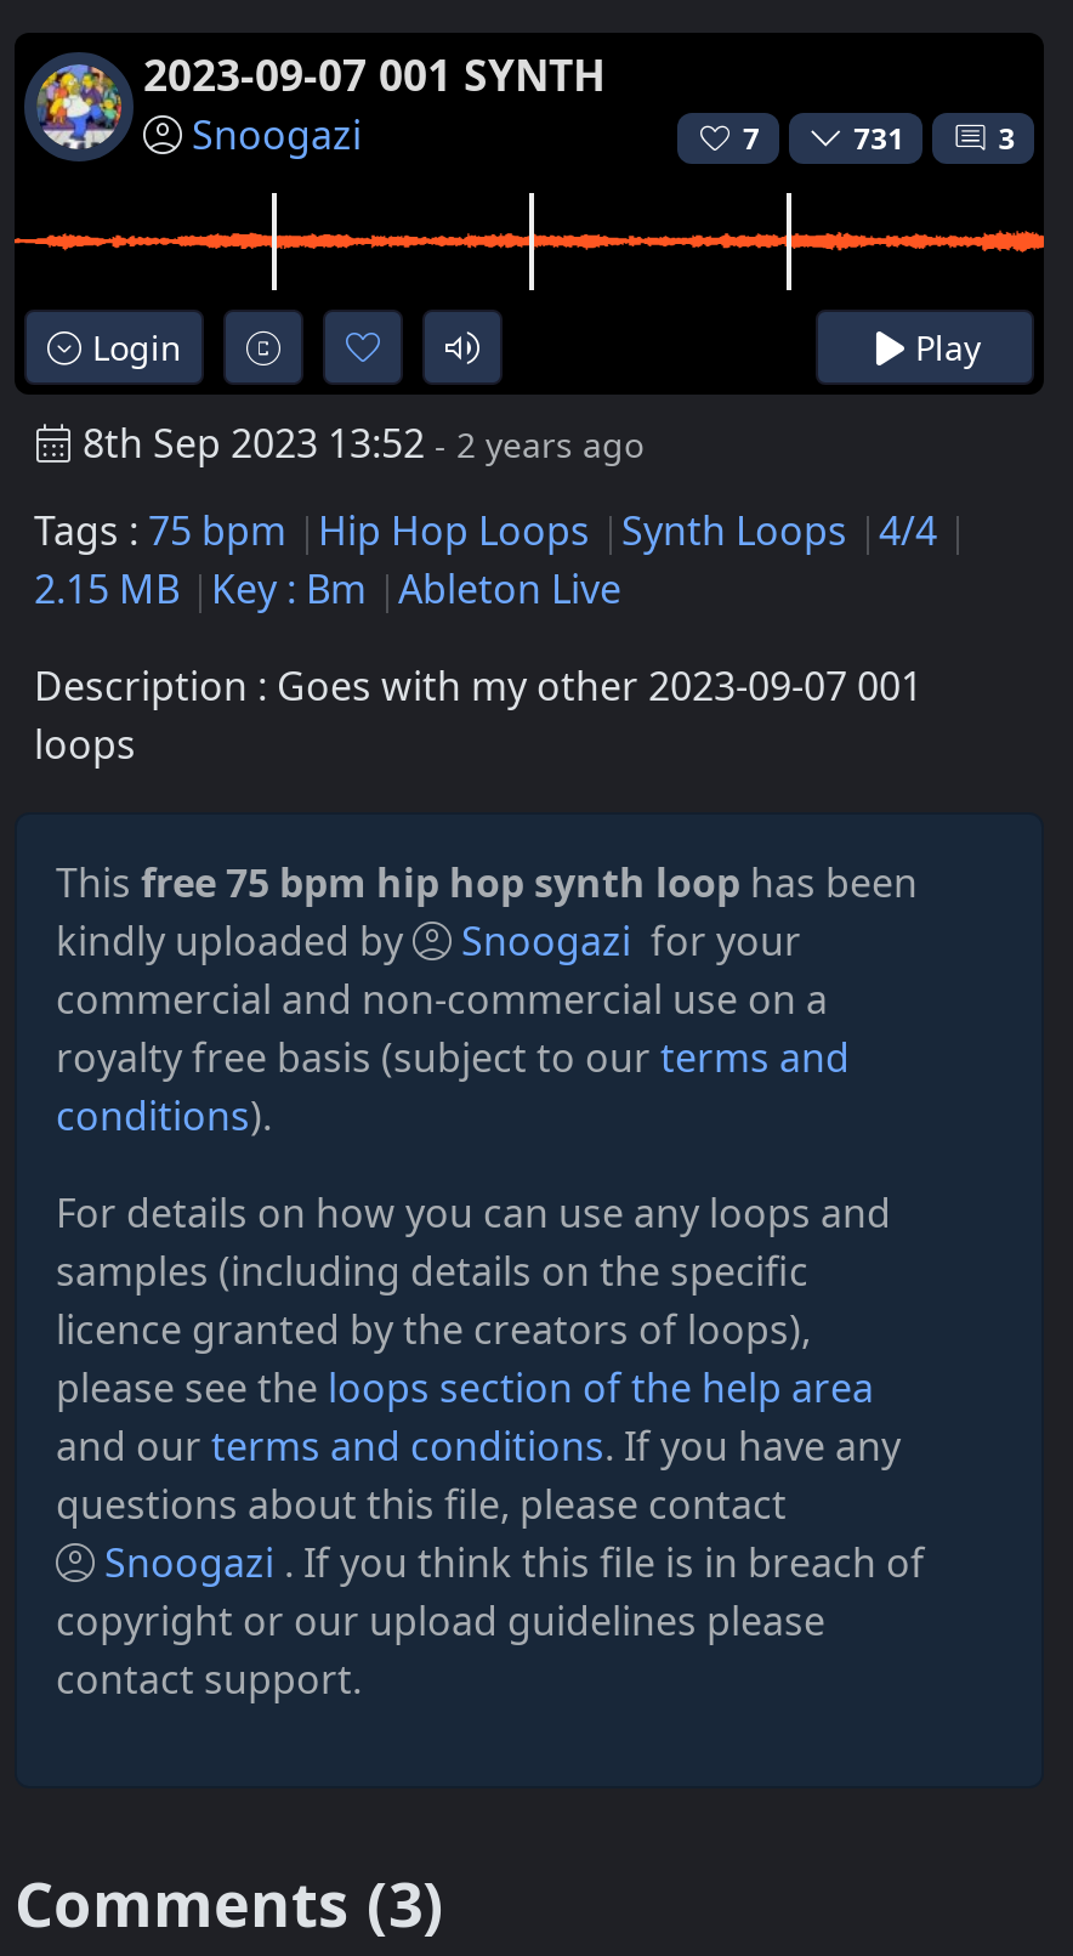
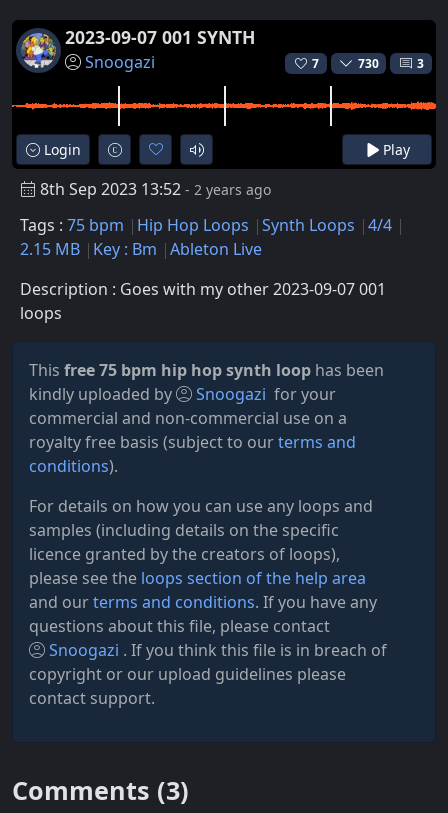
- 731
+ 730
